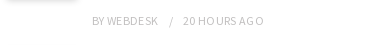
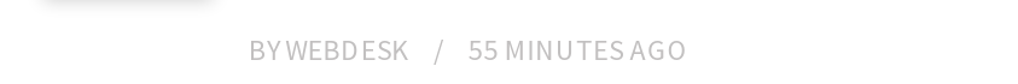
- BYWEBDESK 20 HOURS AGO
+ BYWEBDESK 55 MINUTES AGO
